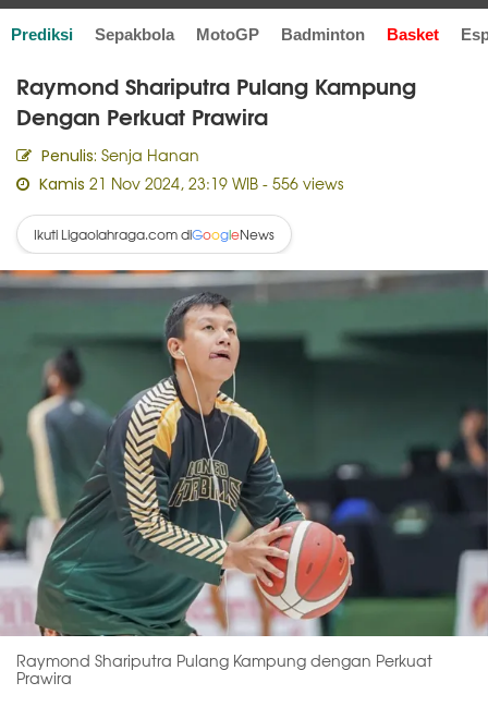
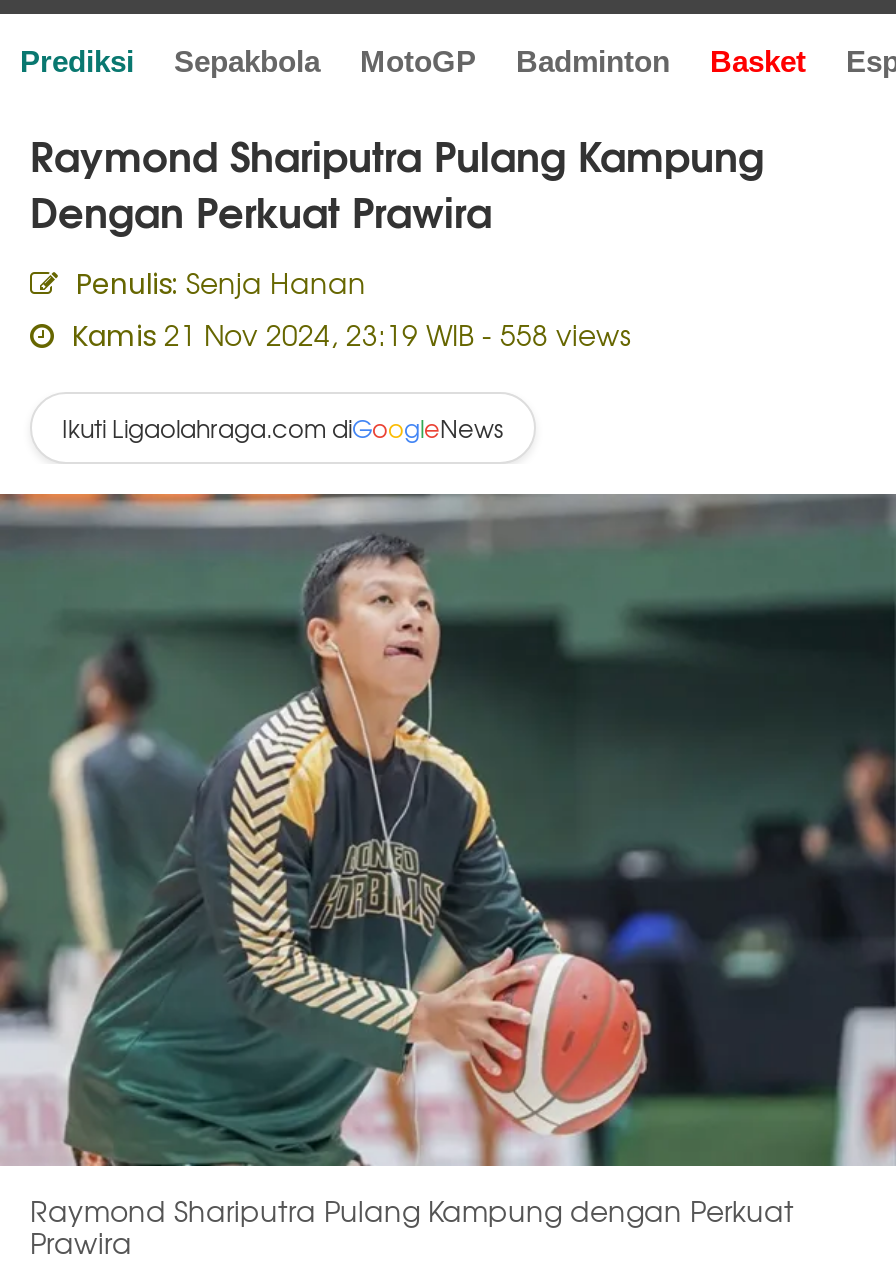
- Kamis 21 Nov 2024, 23:19 WIB - 556 views
+ Kamis 21 Nov 2024, 23:19 WIB - 558 views
